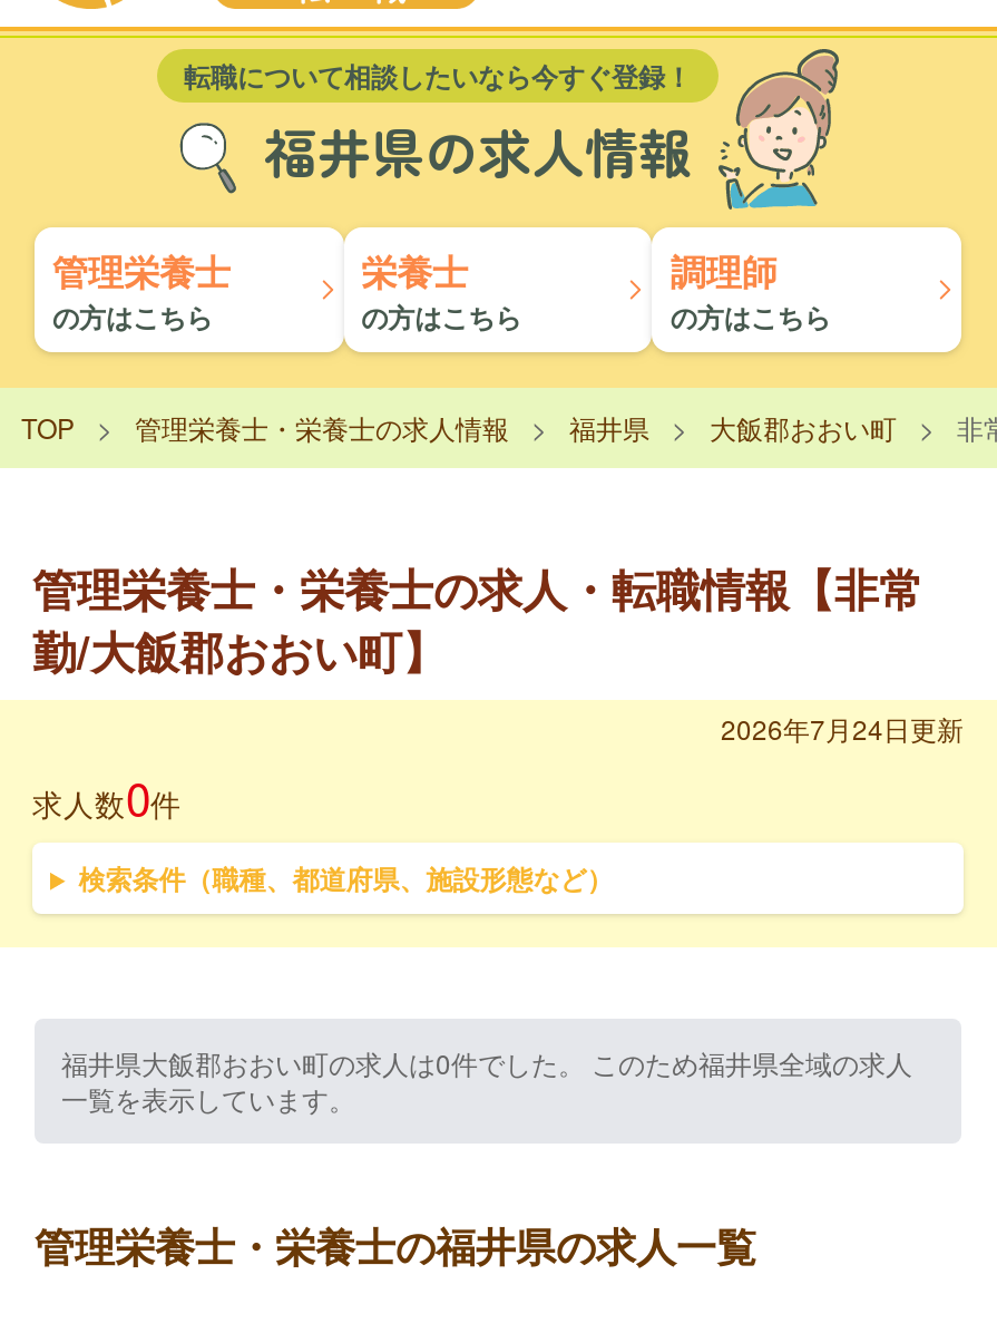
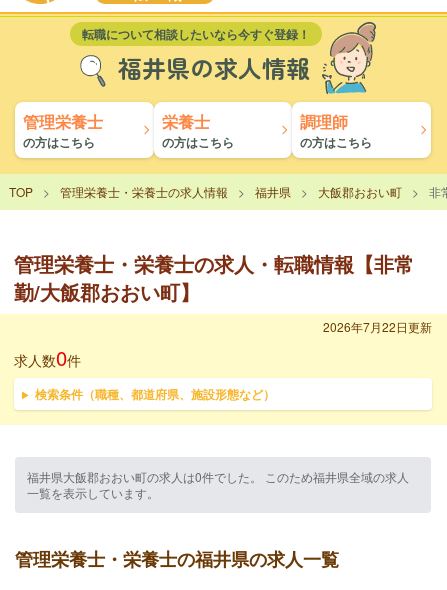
- 2026年7月24日更新
+ 2026年7月22日更新
